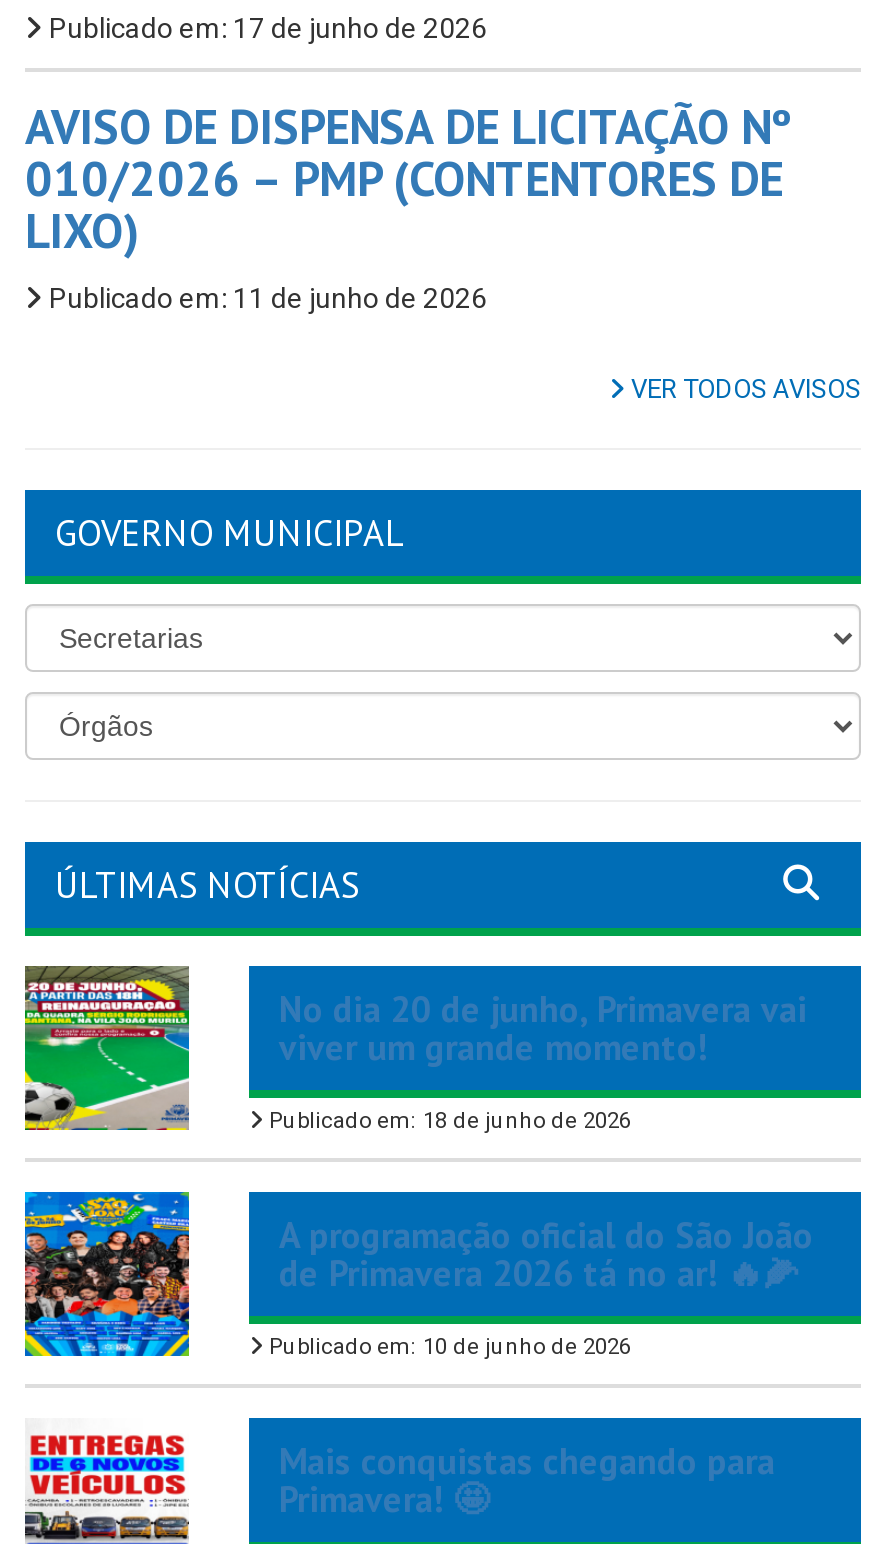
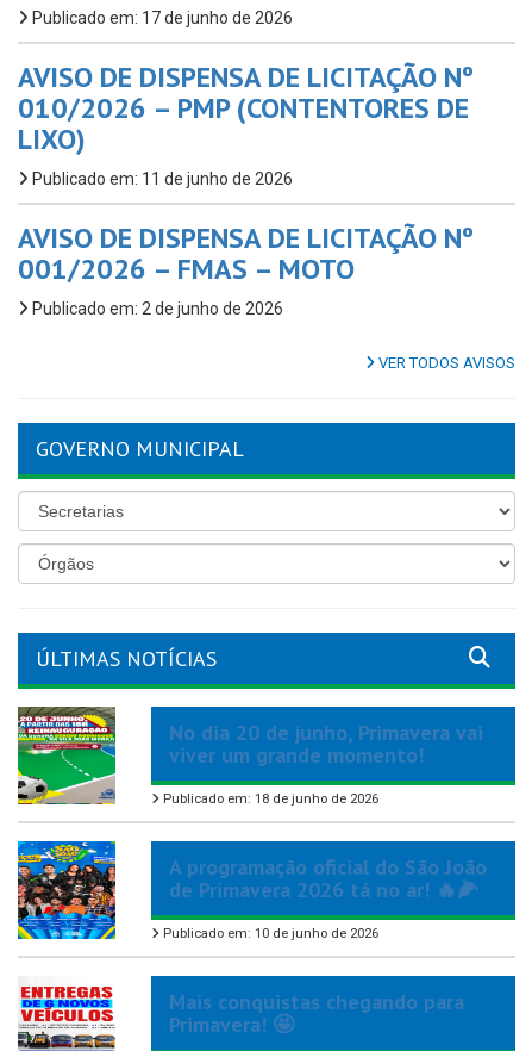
+ AVISO DE DISPENSA DE LICITAÇÃO Nº
+ 001/2026 – FMAS – MOTO
+ Publicado em: 2 de junho de 2026
